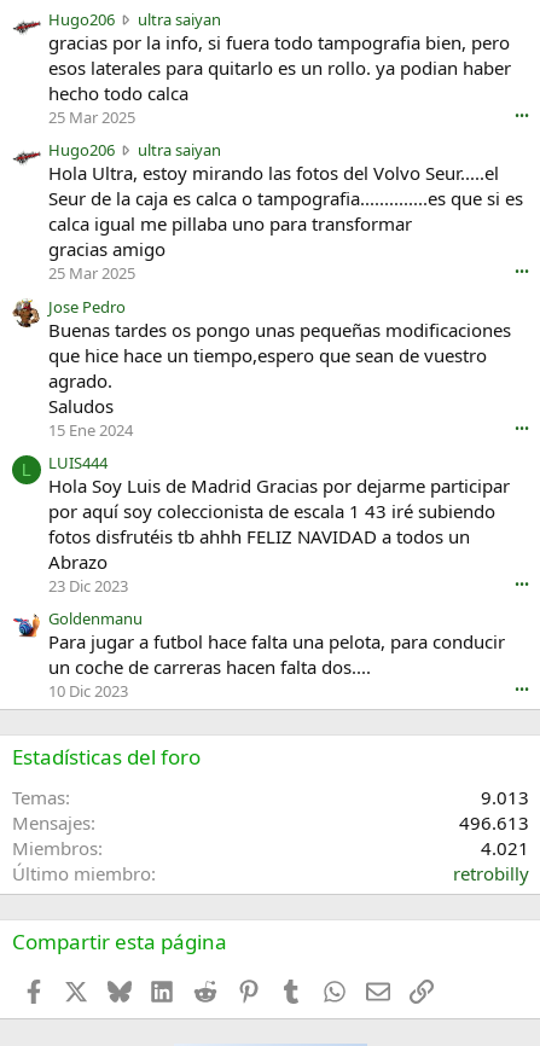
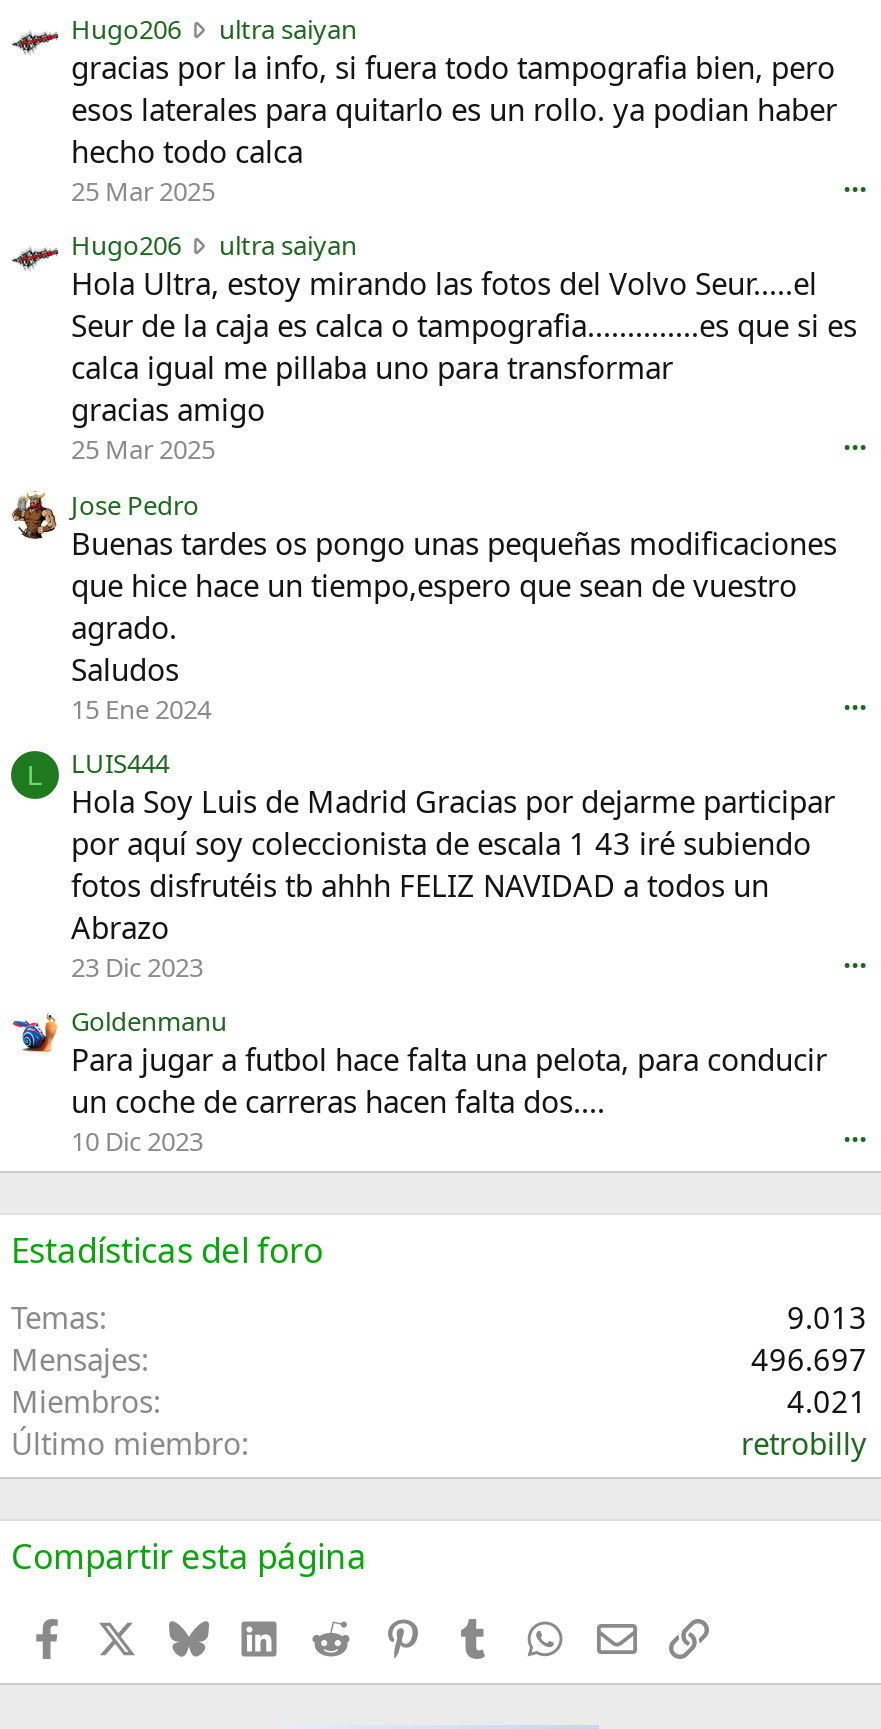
- 496.613
+ 496.697
